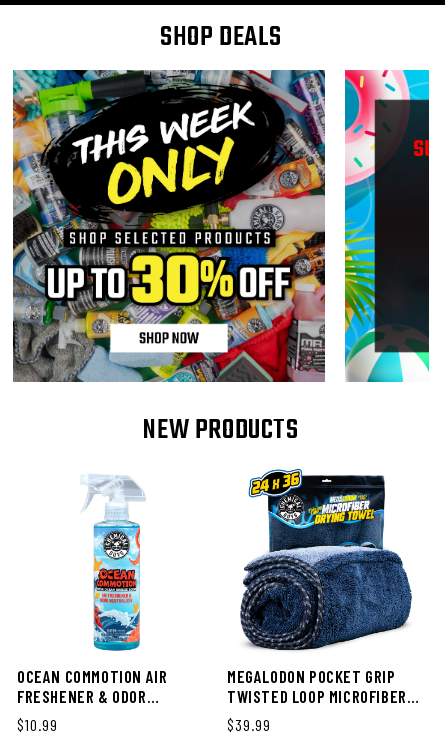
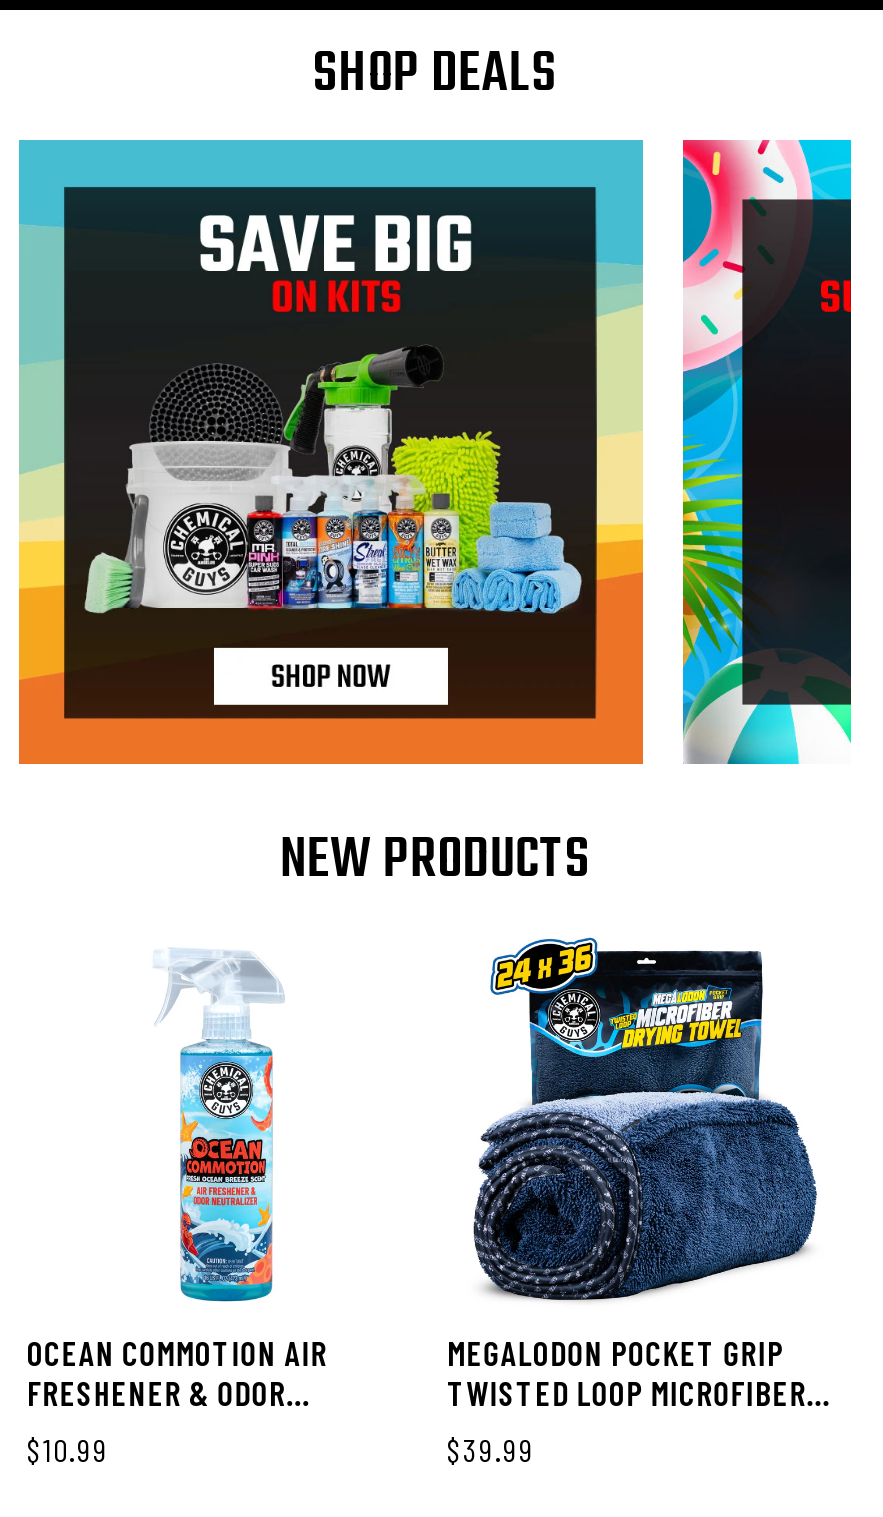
- [image]
+ [image]
